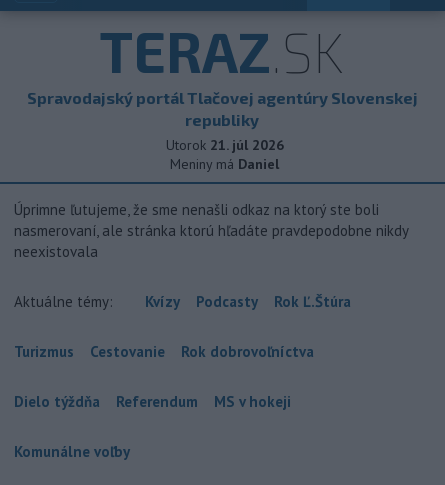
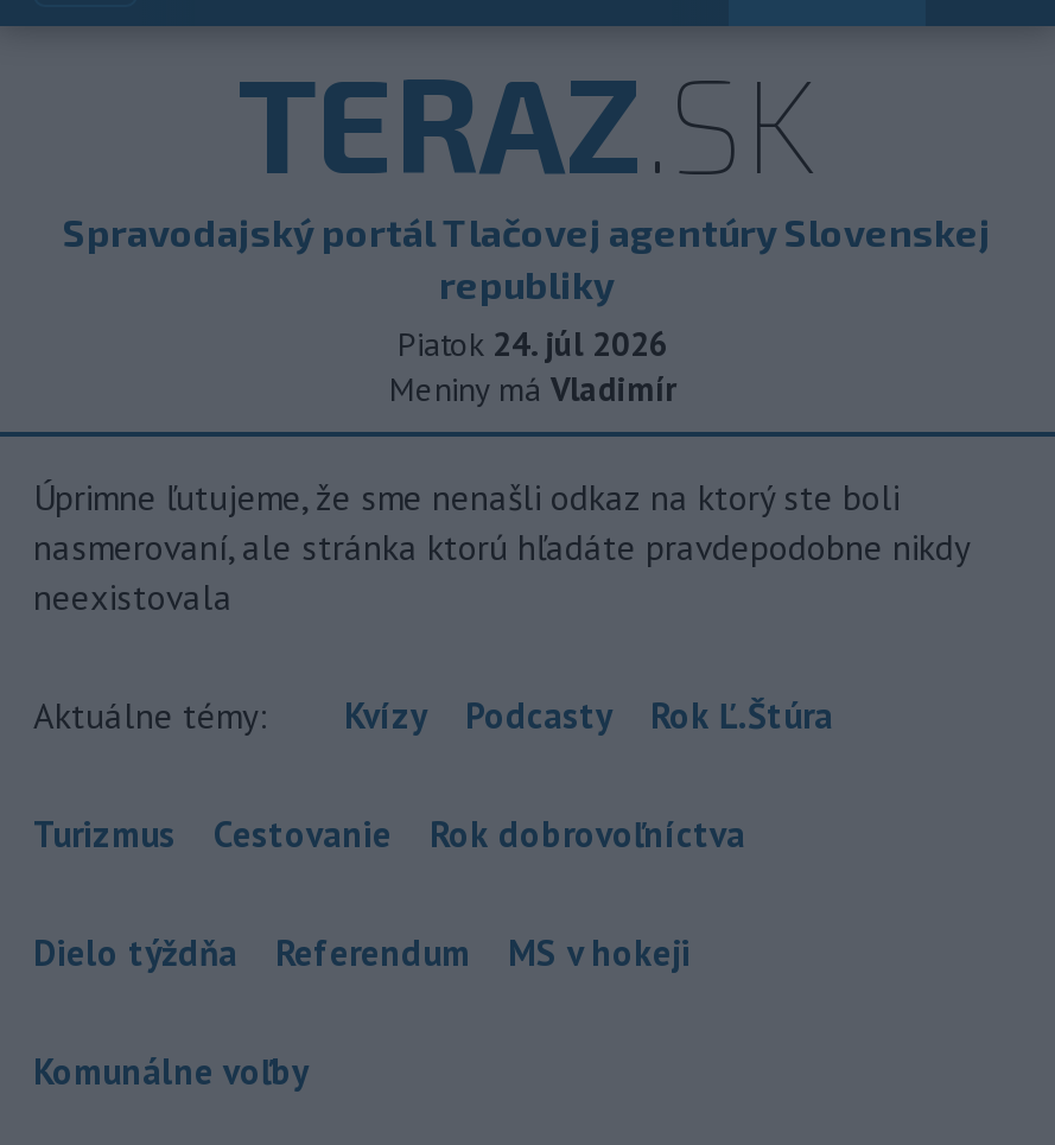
- Utorok 21. júl 2026
+ Piatok 24. júl 2026

- Meniny má Daniel
+ Meniny má Vladimír
